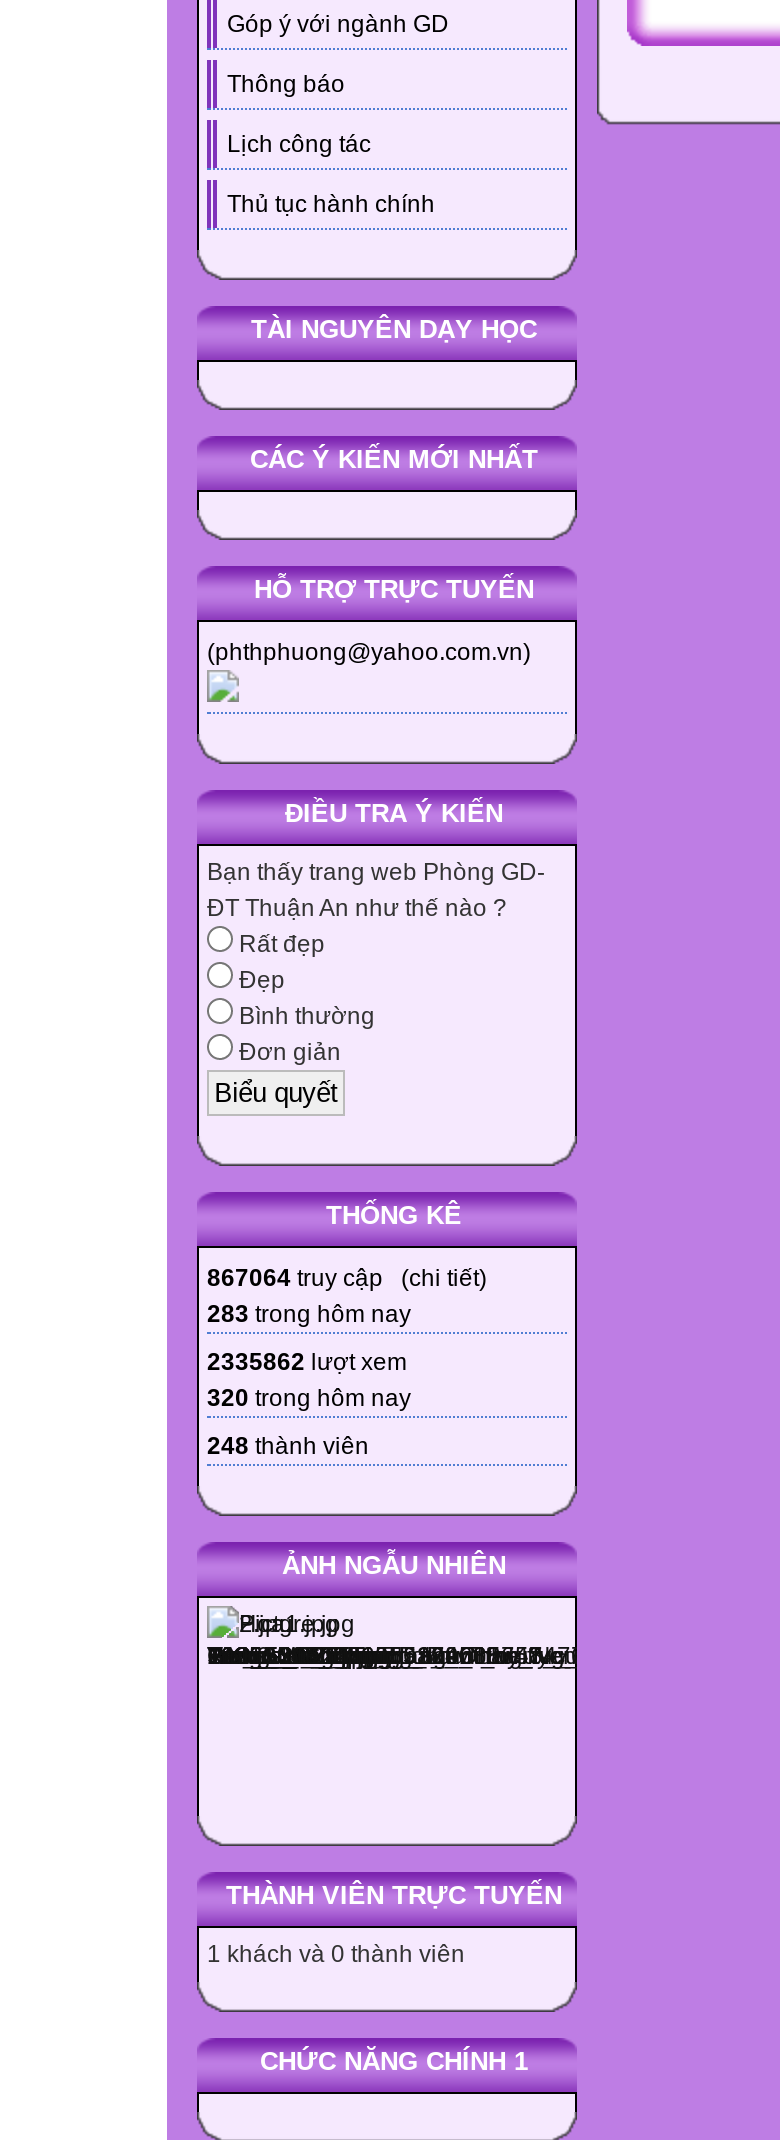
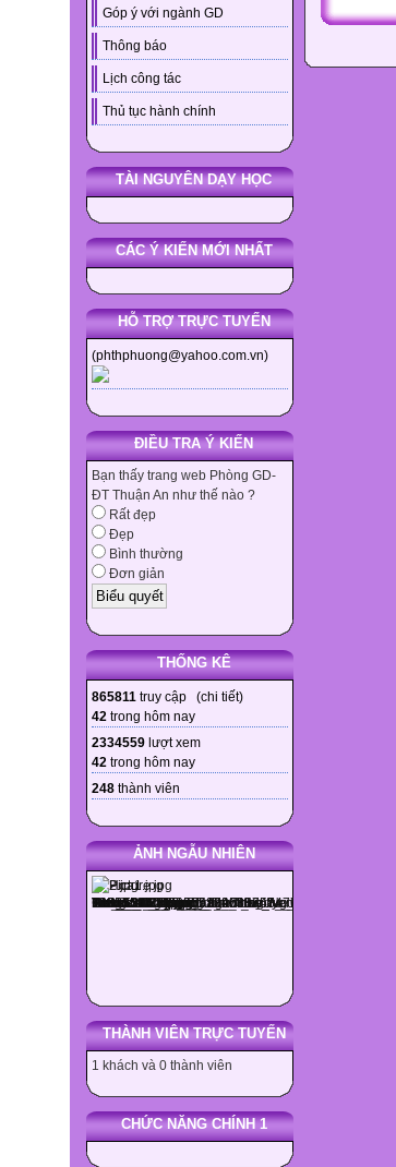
- 867064 truy cập (chi tiết)
+ 865811 truy cập (chi tiết)

- 283 trong hôm nay
+ 42 trong hôm nay

- 2335862 lượt xem
+ 2334559 lượt xem

- 320 trong hôm nay
+ 42 trong hôm nay
